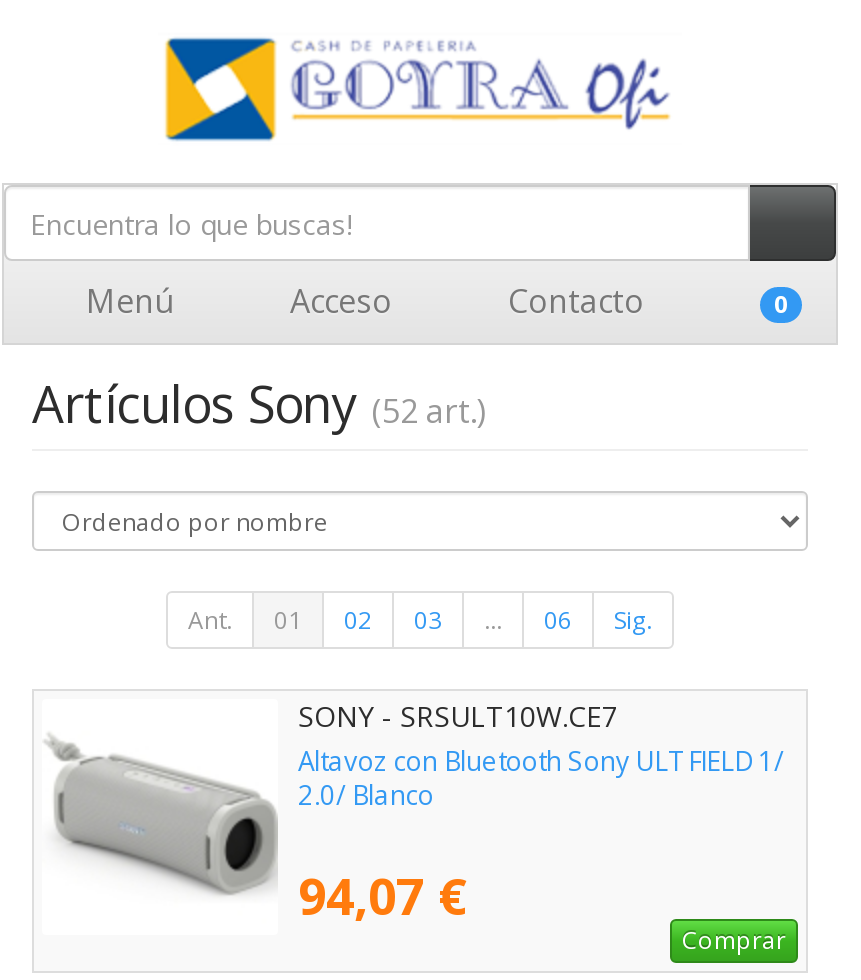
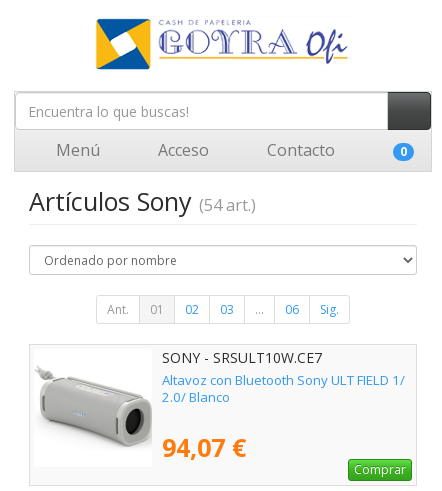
- Artículos Sony (52 art.)
+ Artículos Sony (54 art.)
